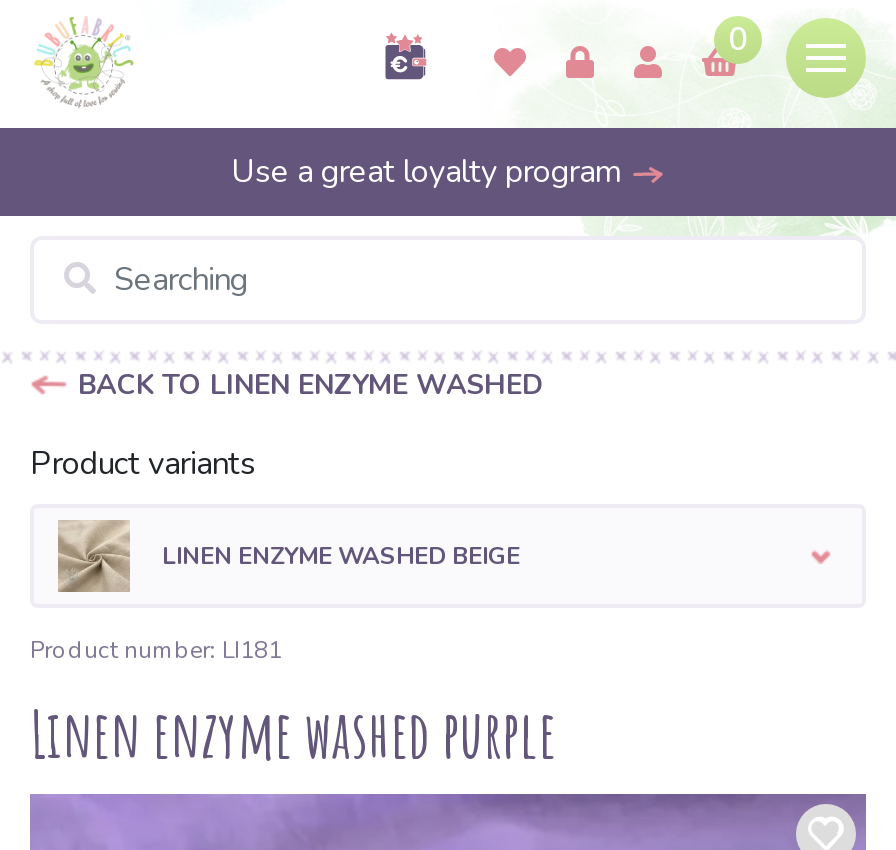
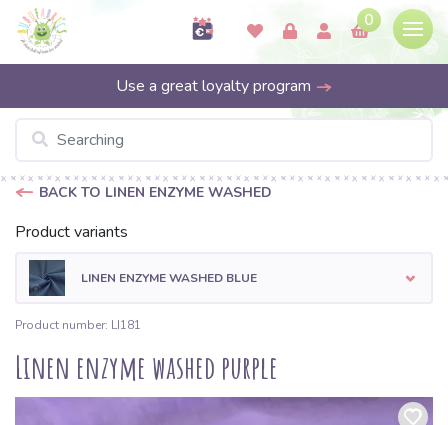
- [image]
- LINEN ENZYME WASHED BEIGE
+ [image]
+ LINEN ENZYME WASHED BLUE
